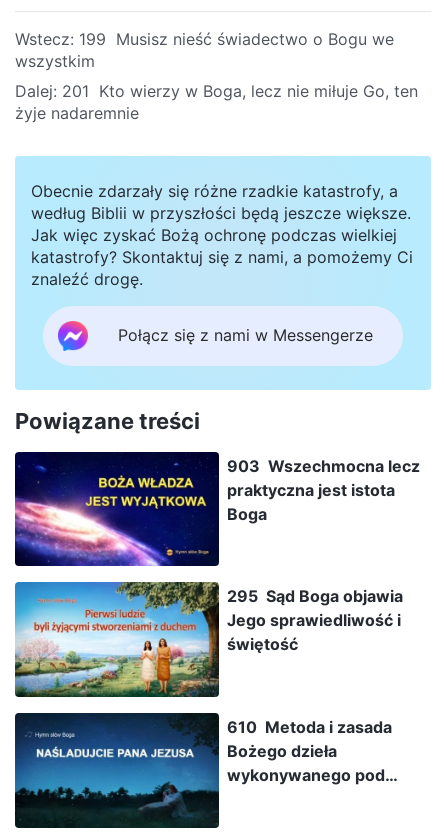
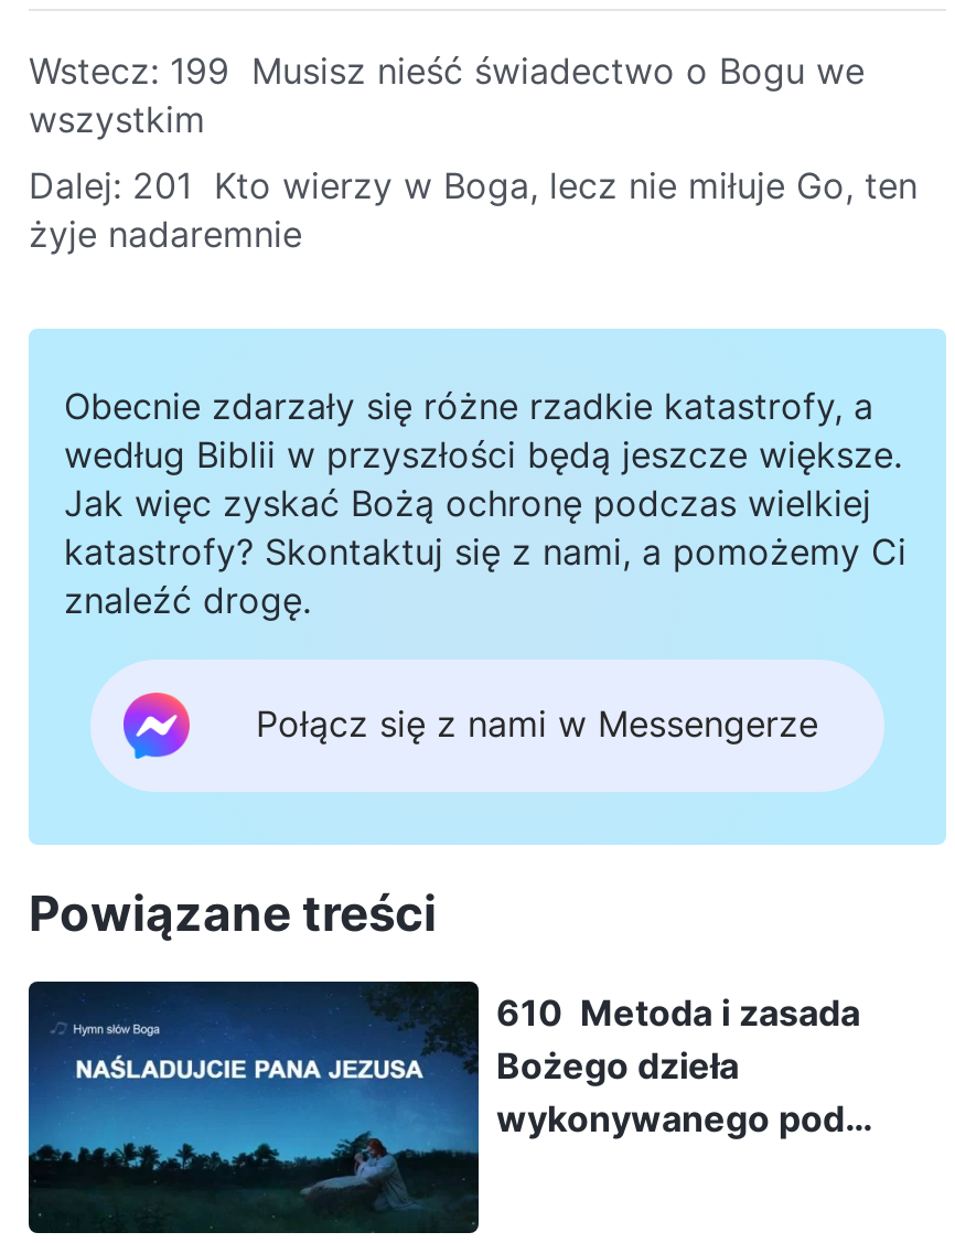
- [image]
- 903 Wszechmocna lecz
- praktyczna jest istota
- Boga

- [image]
- 295 Sąd Boga objawia
- Jego sprawiedliwość i
- świętość
